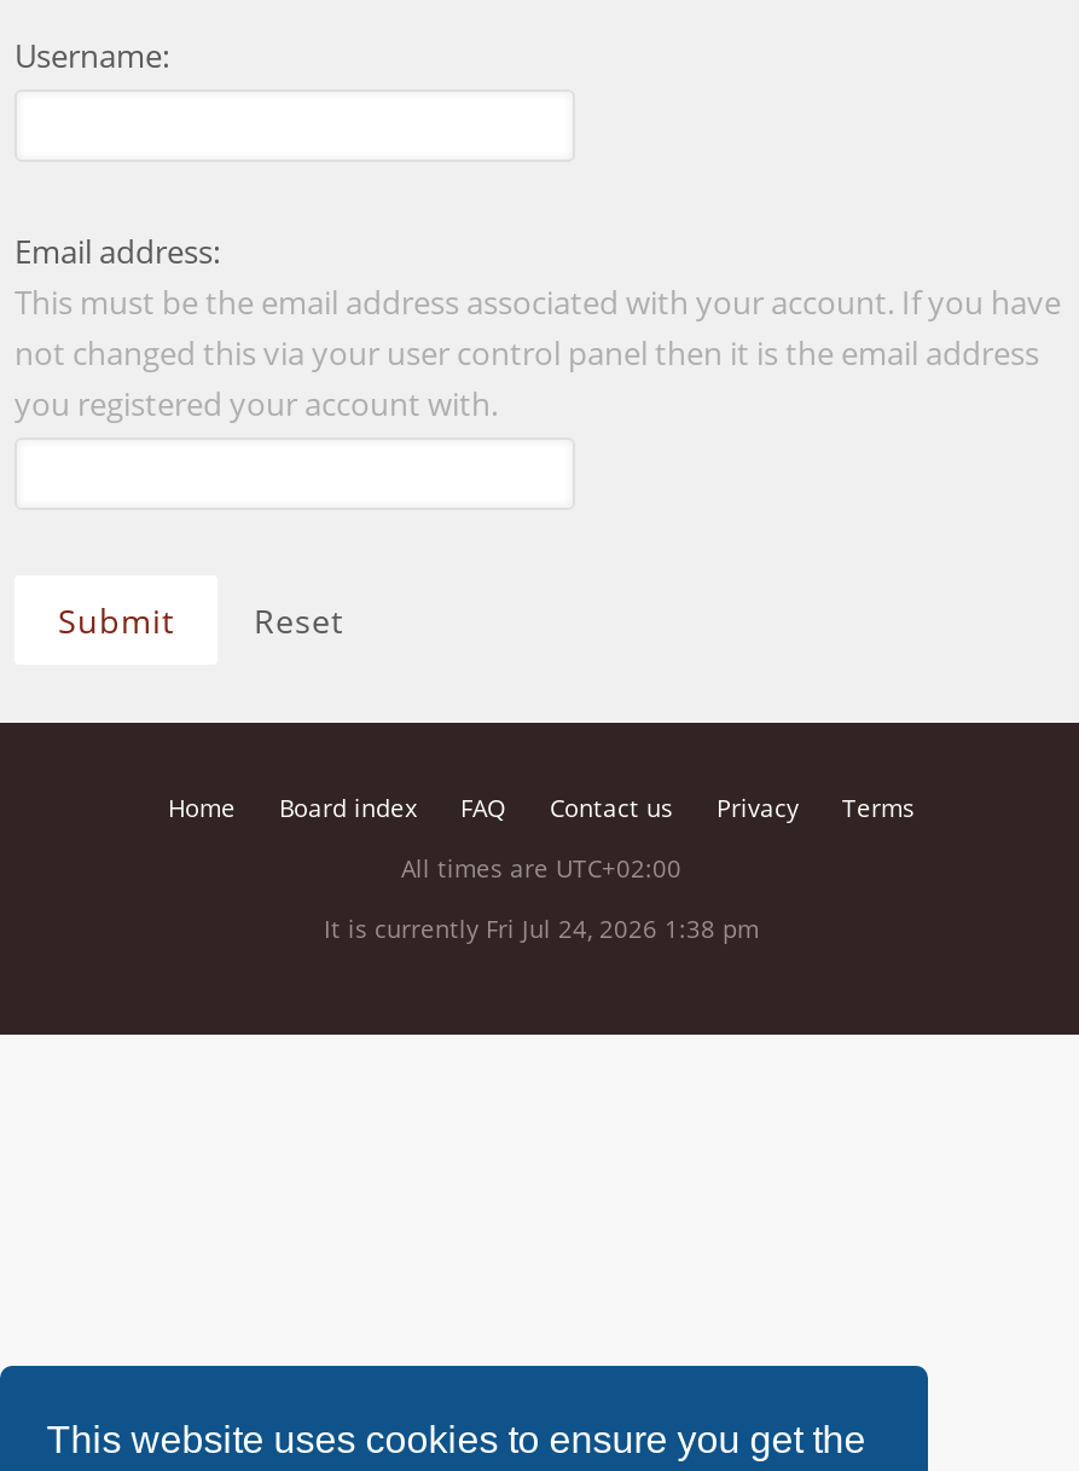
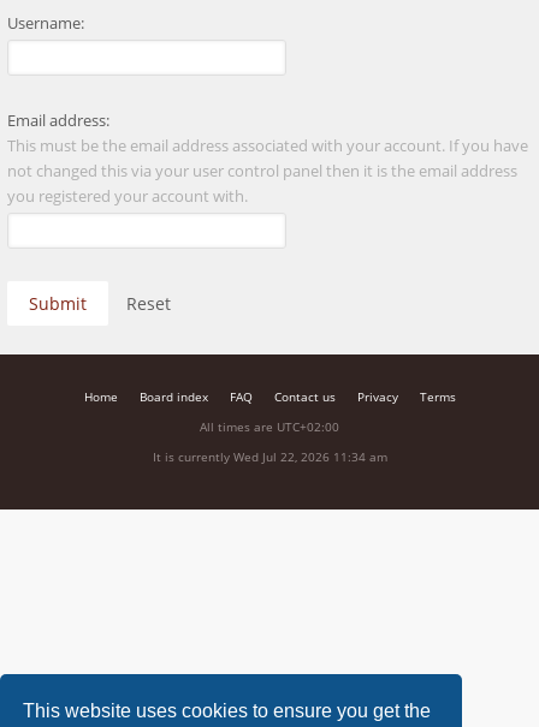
- It is currently Fri Jul 24, 2026 1:38 pm
+ It is currently Wed Jul 22, 2026 11:34 am
